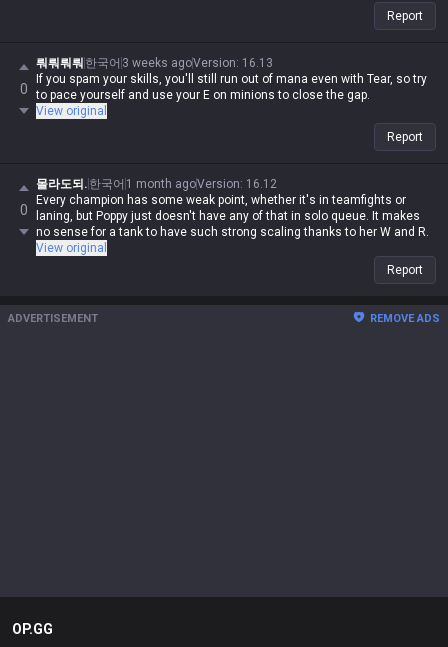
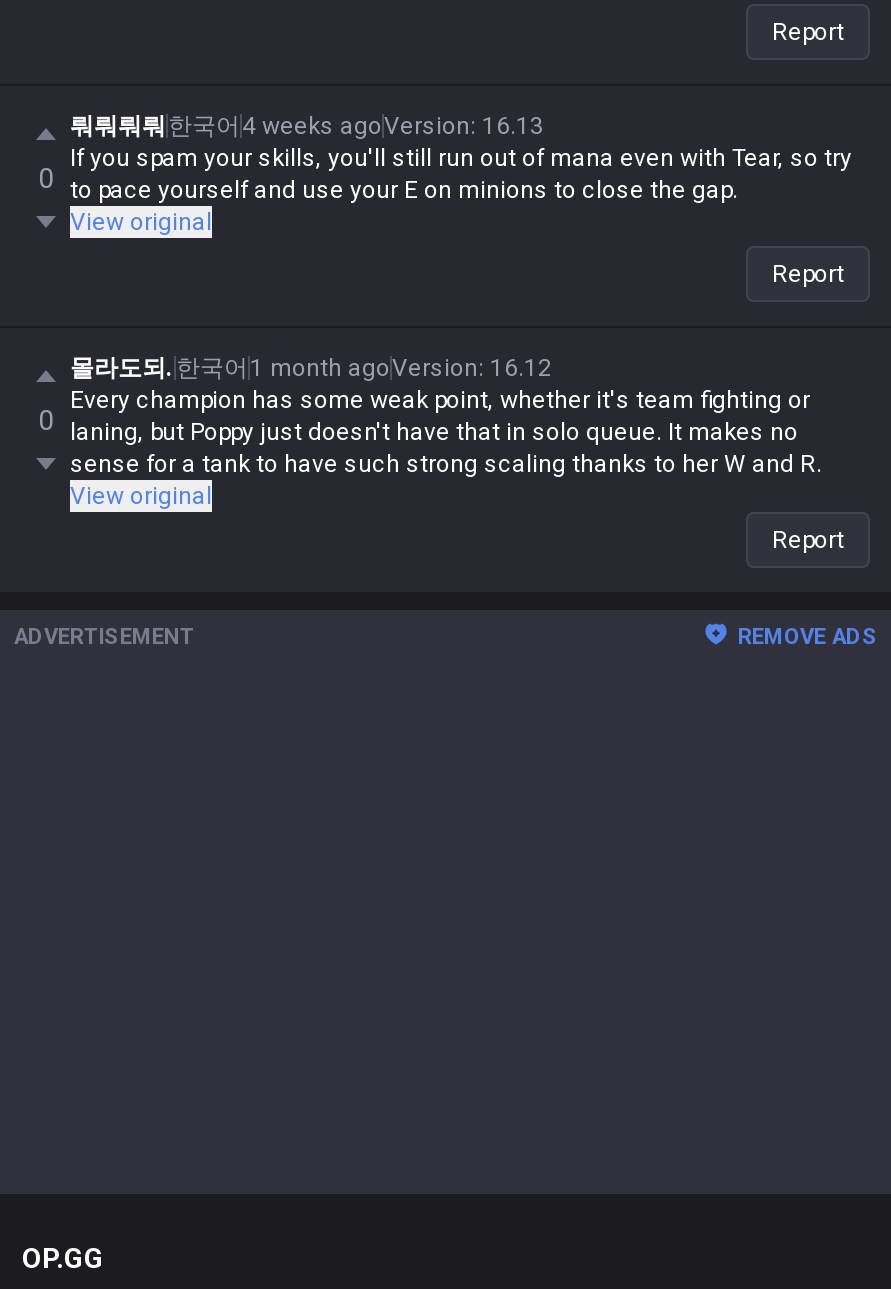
- 뤄뤄뤄뤄 한국어 3 weeks ago Version: 16.13
+ 뤄뤄뤄뤄 한국어 4 weeks ago Version: 16.13

- Every champion has some weak point, whether it's in teamfights or
- laning, but Poppy just doesn't have any of that in solo queue. It makes
- no sense for a tank to have such strong scaling thanks to her W and R.
+ Every champion has some weak point, whether it's team fighting or
+ laning, but Poppy just doesn't have that in solo queue. It makes no
+ sense for a tank to have such strong scaling thanks to her W and R.
